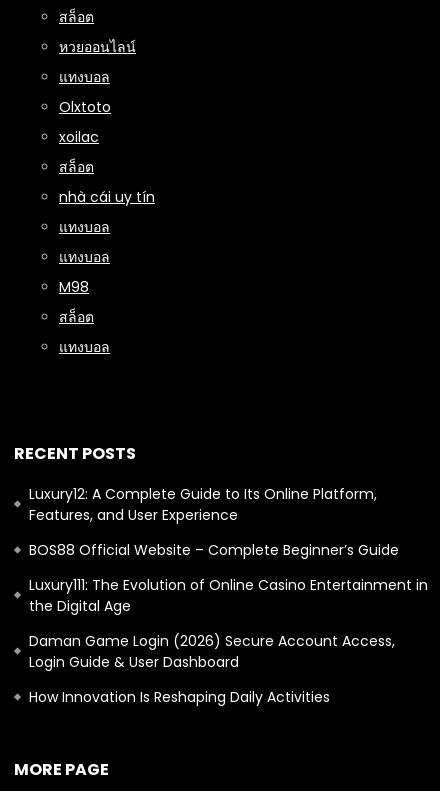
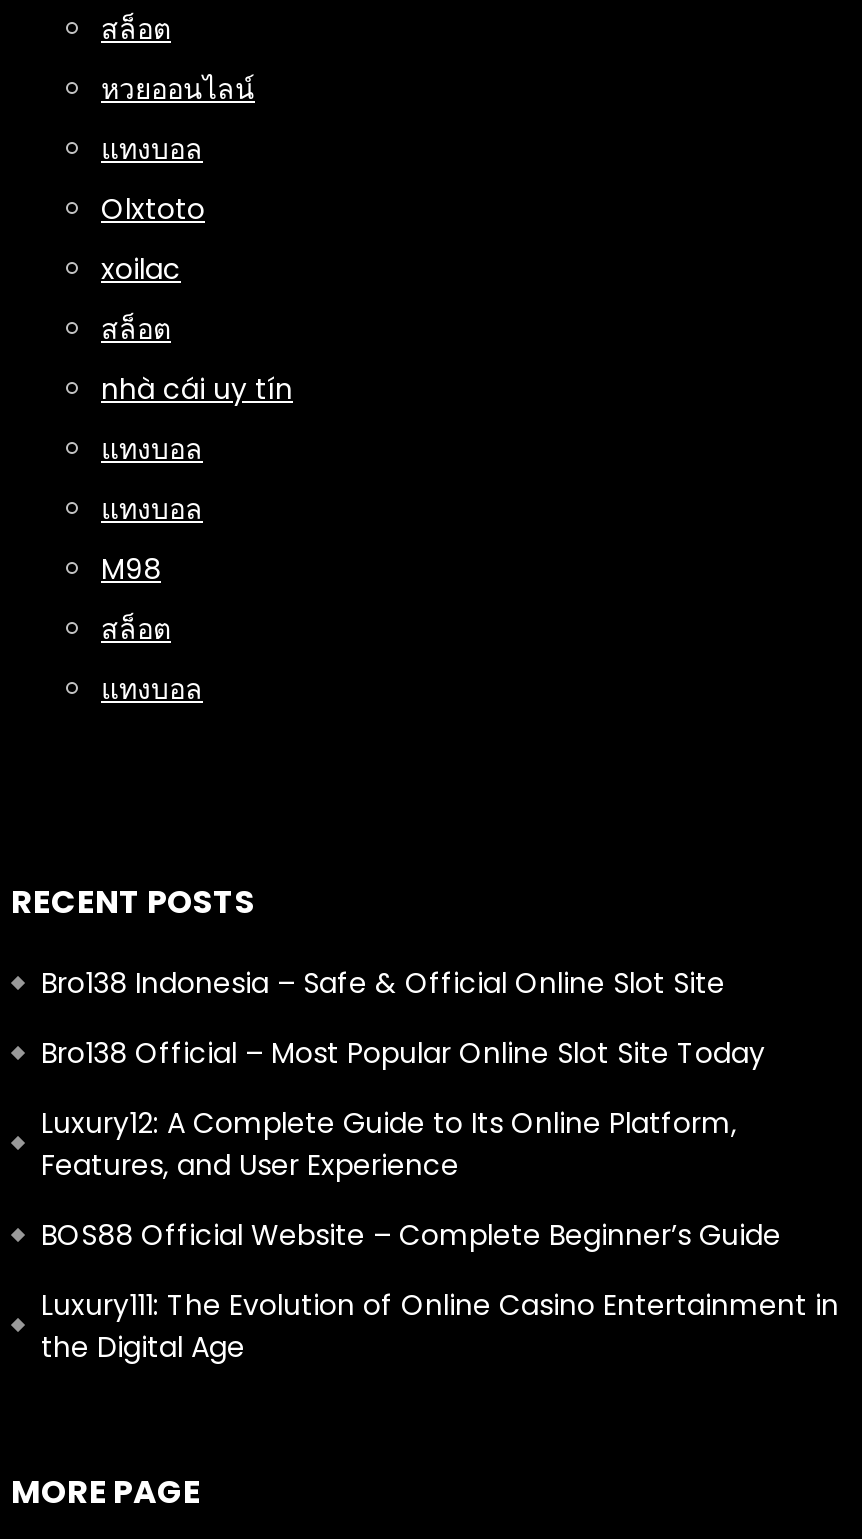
+ Bro138 Indonesia – Safe & Official Online Slot Site
+ Bro138 Official – Most Popular Online Slot Site Today

moved down: Luxury12: A Complete Guide to Its Online Platform, | Features, and User Experience | BOS88 Official Website – Complete Beginner’s Guide | the Digital Age

- Daman Game Login (2026) Secure Account Access,
- Login Guide & User Dashboard
- How Innovation Is Reshaping Daily Activities
